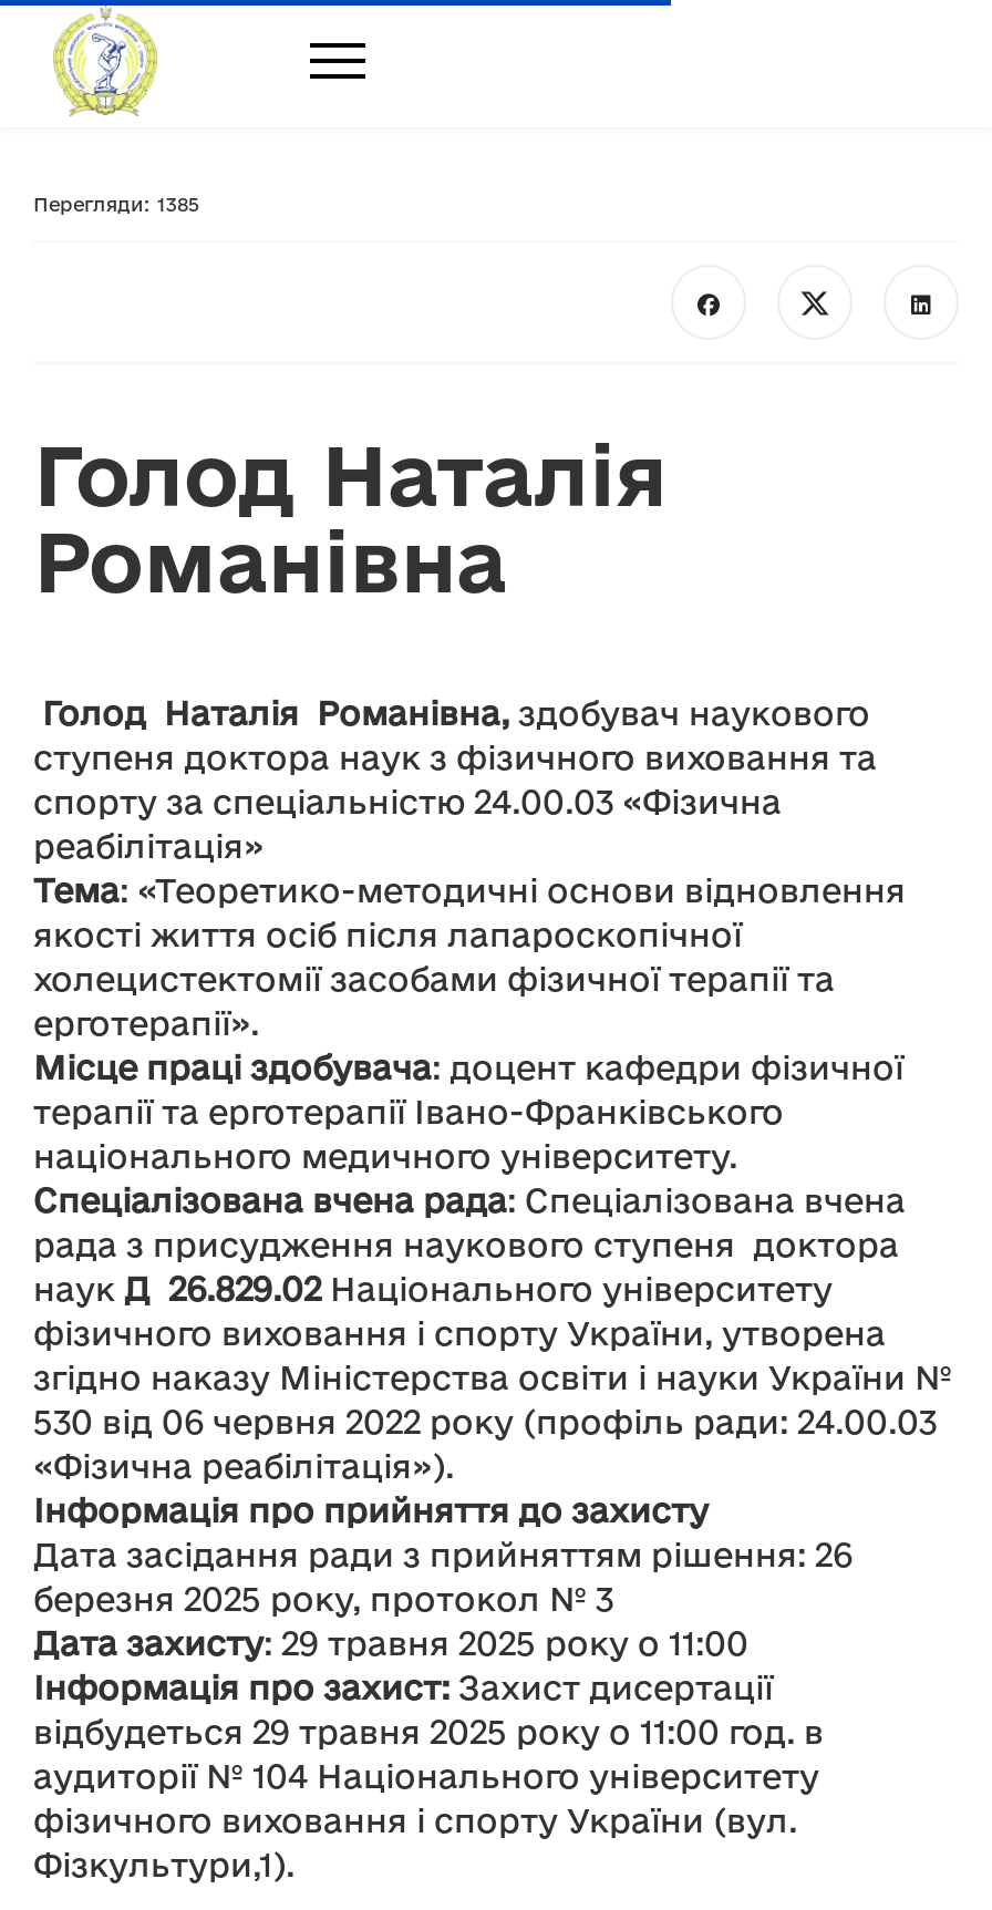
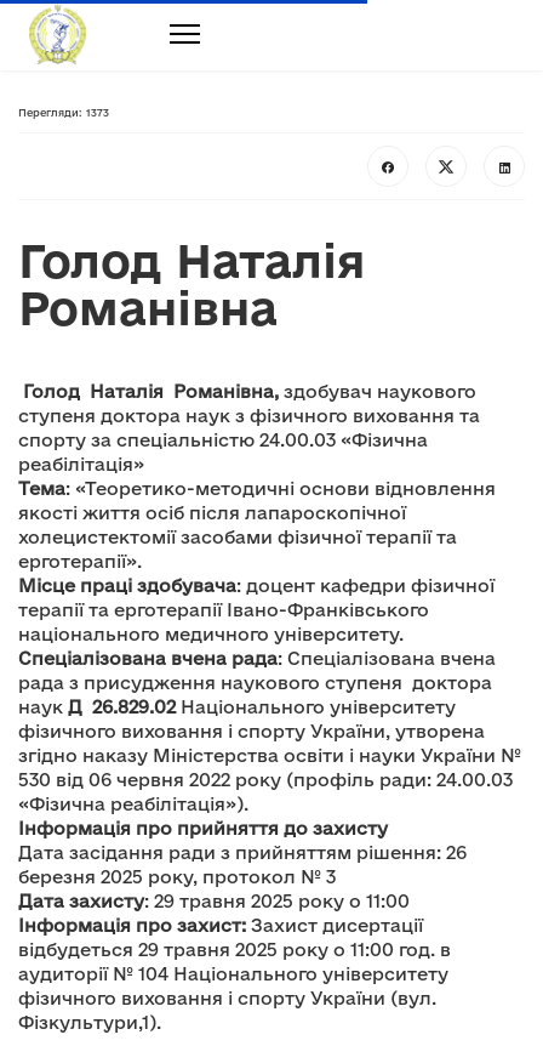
- Перегляди: 1385
+ Перегляди: 1373
